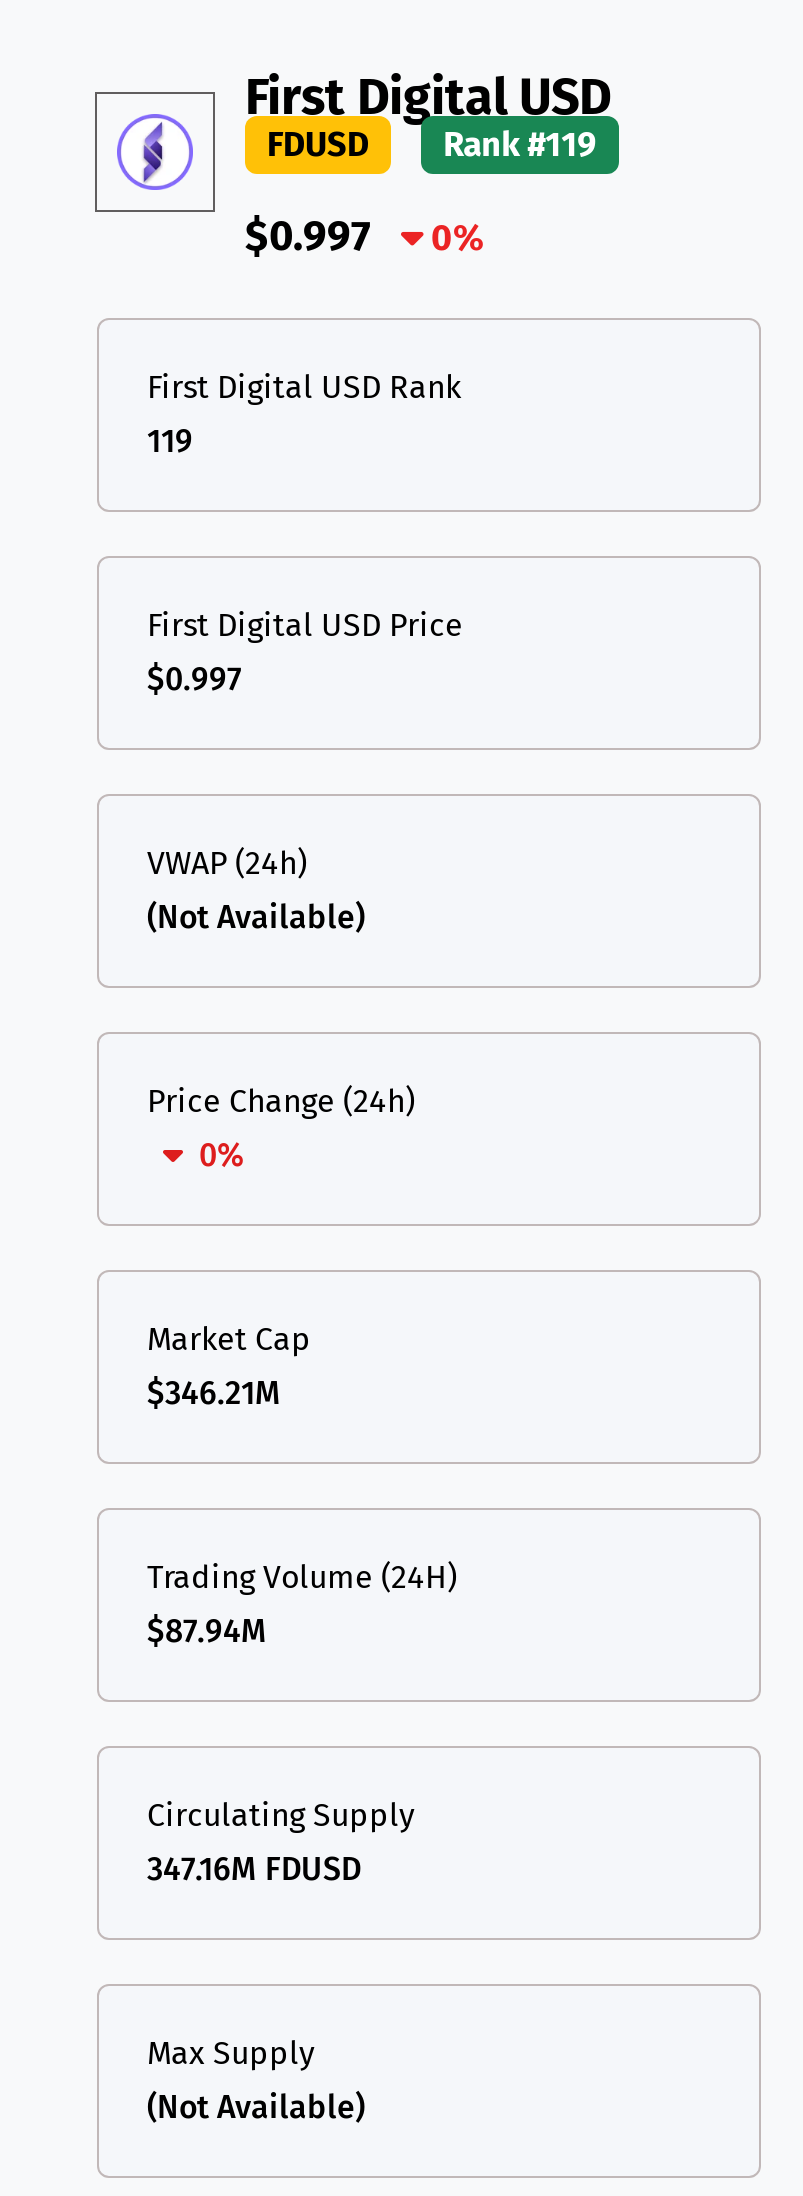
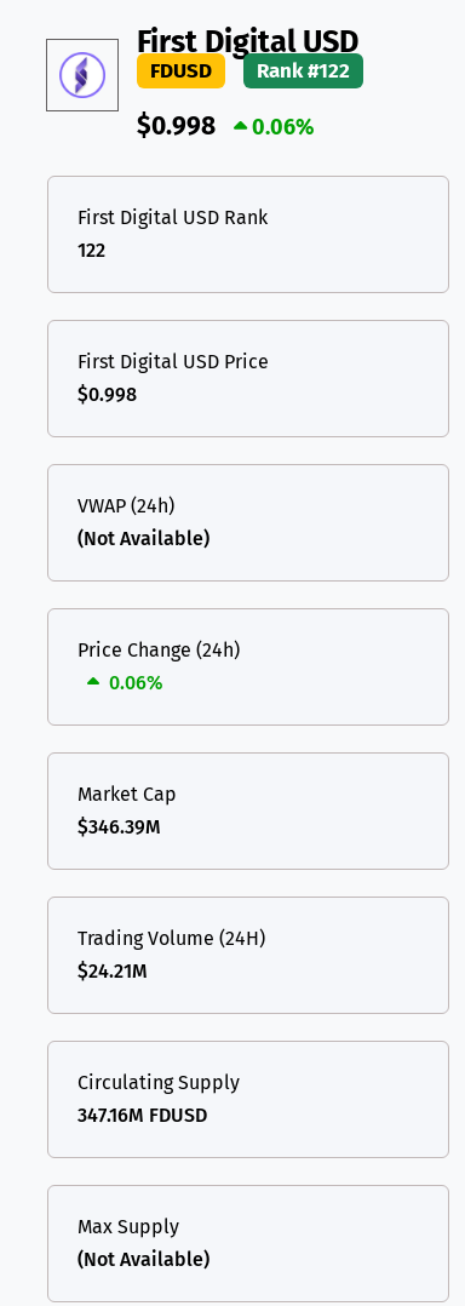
- FDUSD Rank #119
+ FDUSD Rank #122

- $0.997
+ $0.998

- 0%
+ 0.06%

- 119
+ 122

- $0.997
+ $0.998

- 0%
+ 0.06%

- $346.21M
+ $346.39M

- $87.94M
+ $24.21M
